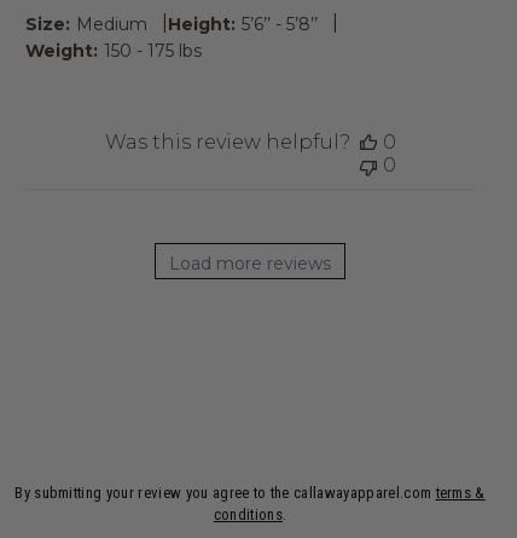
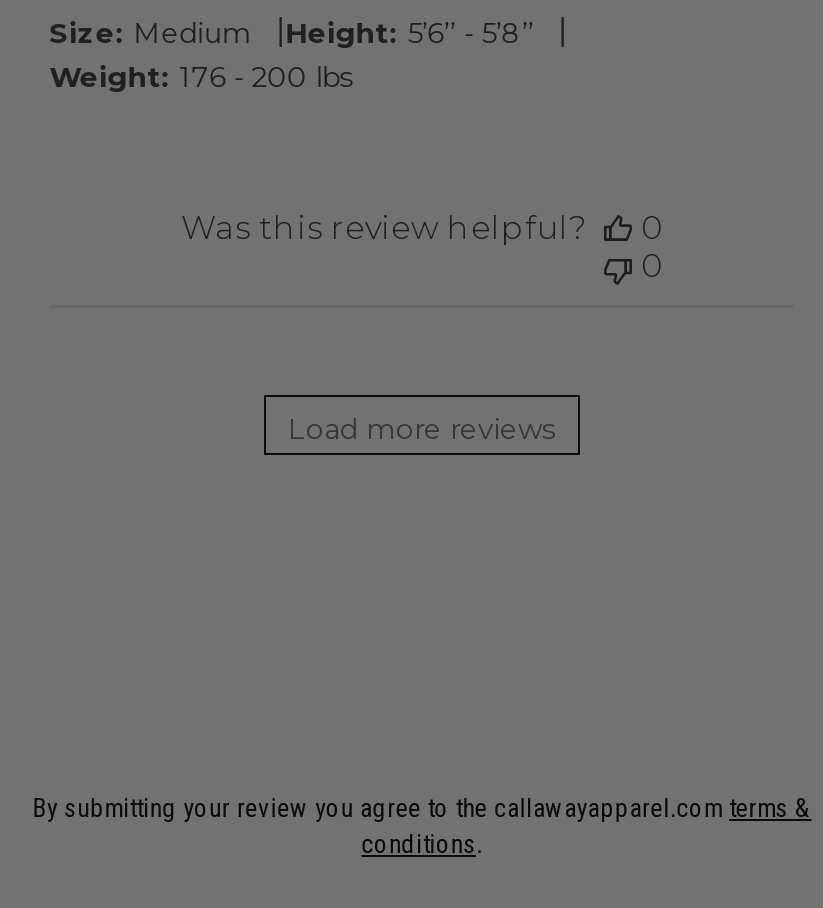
- Weight: 150 - 175 lbs
+ Weight: 176 - 200 lbs
